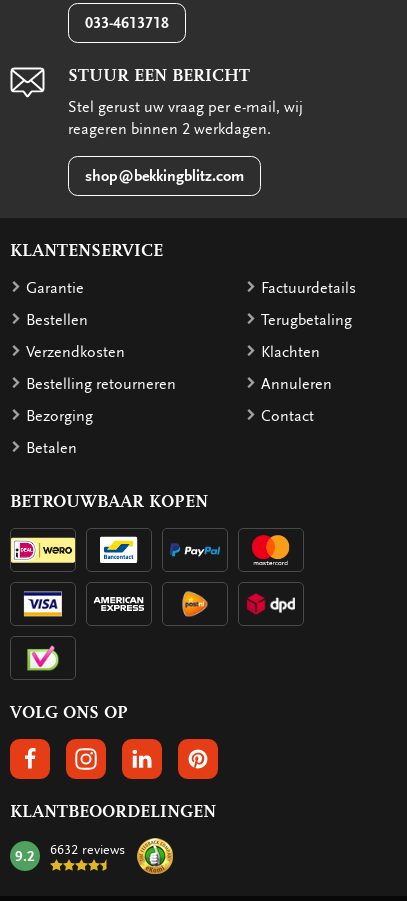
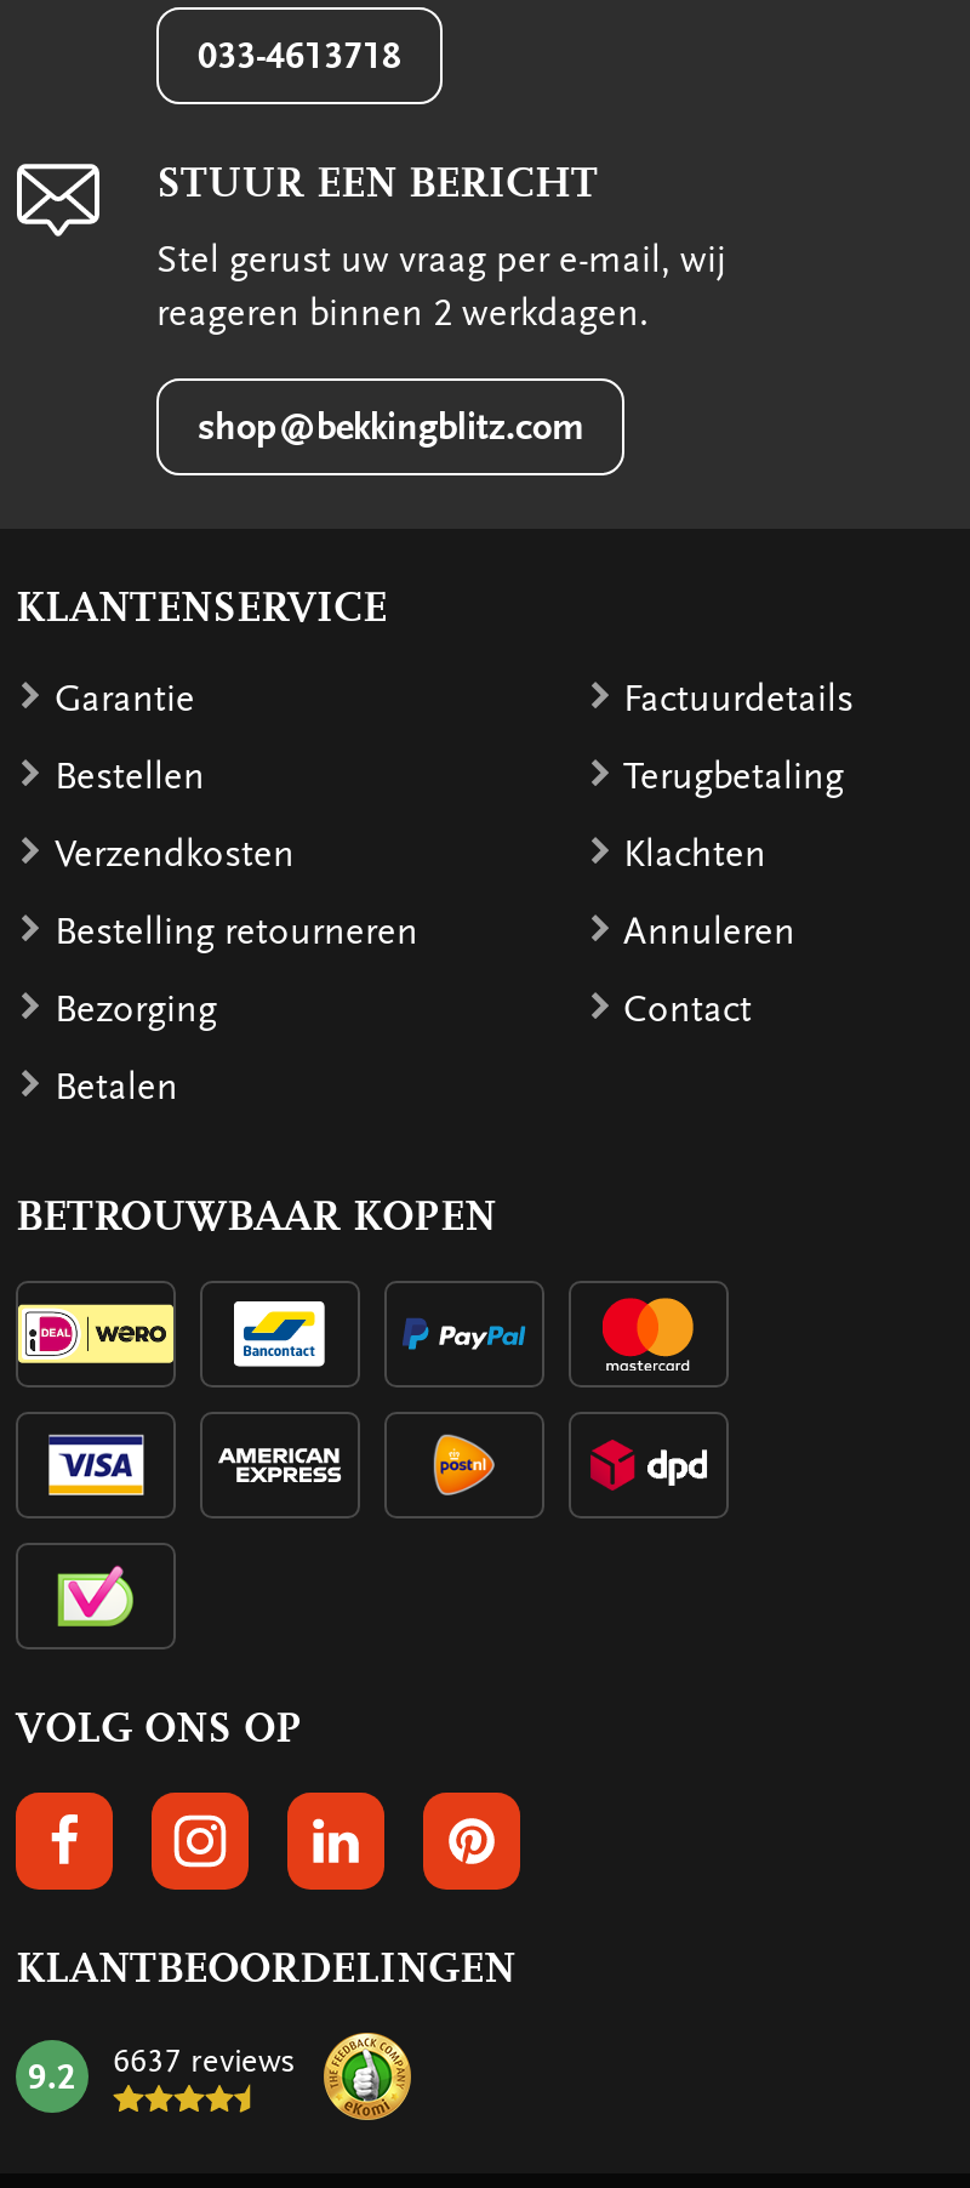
- 9.2 6632 reviews
+ 9.2 6637 reviews
